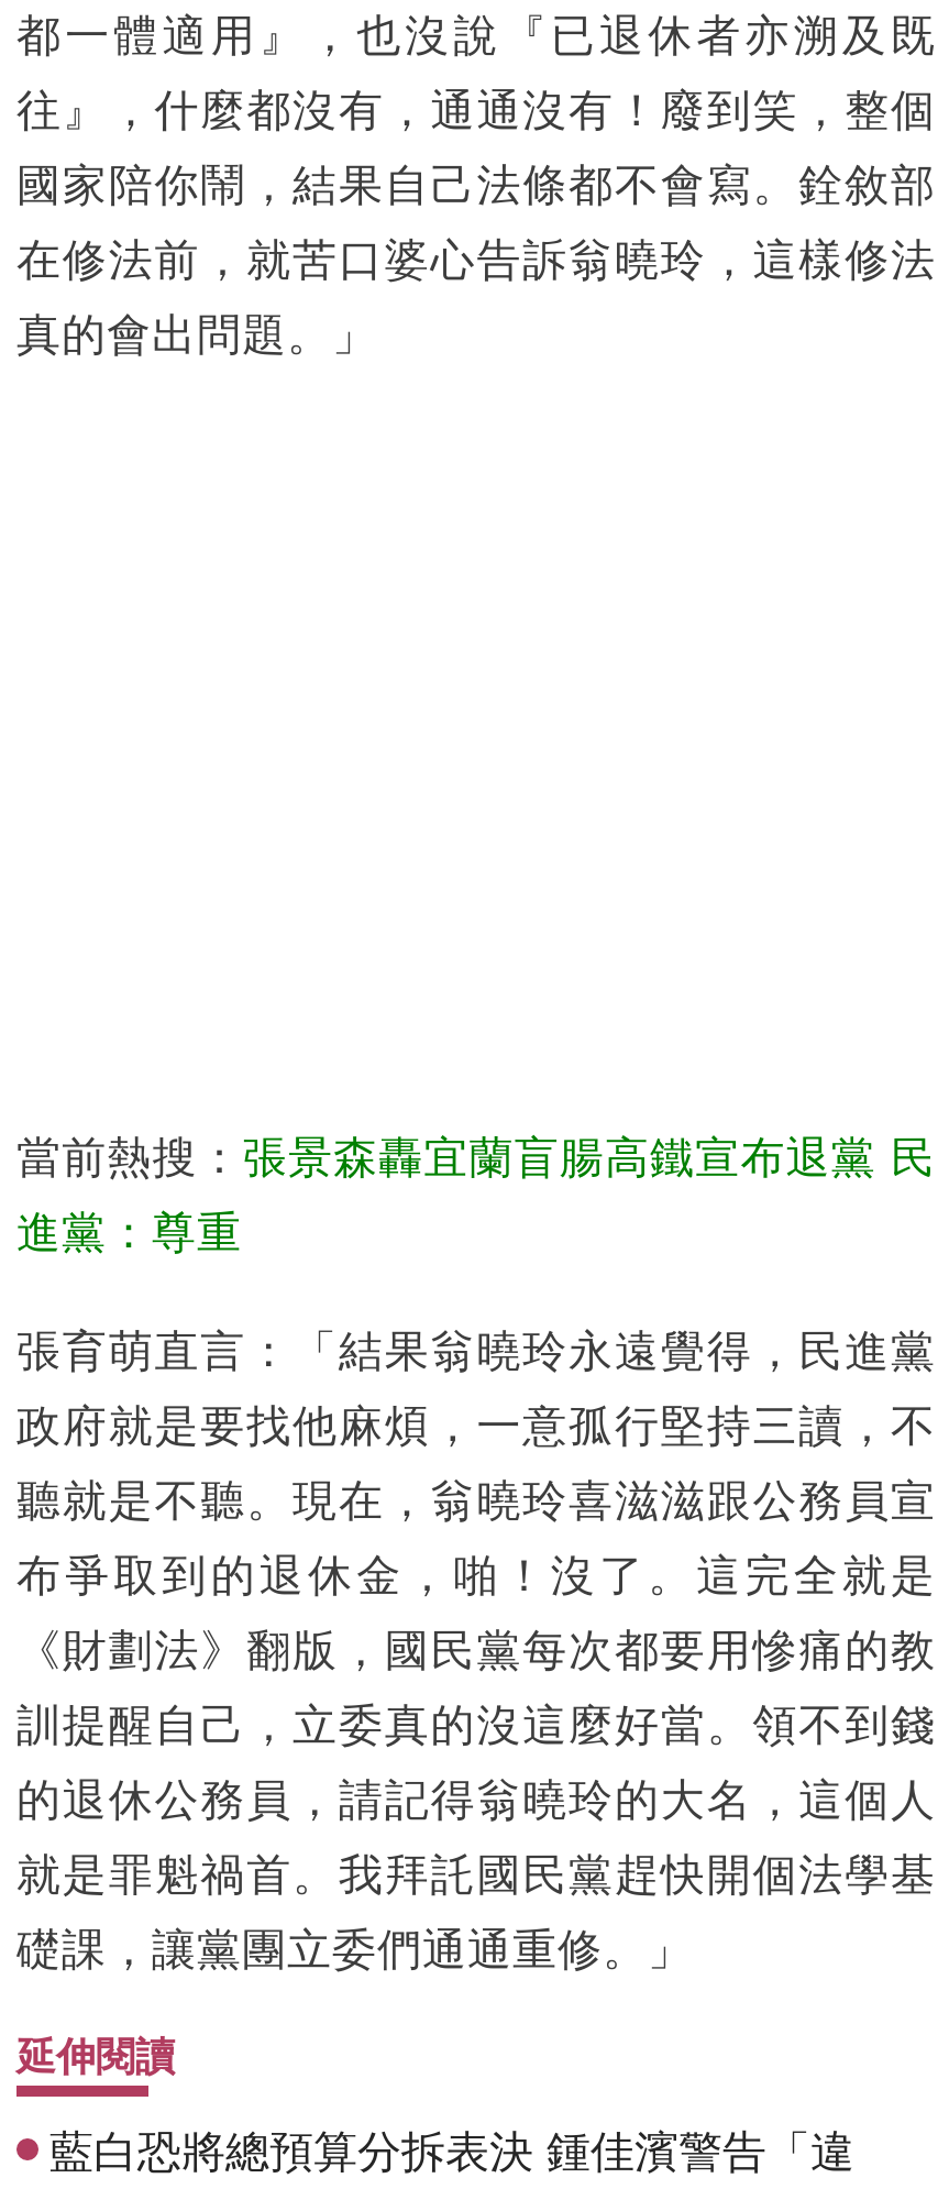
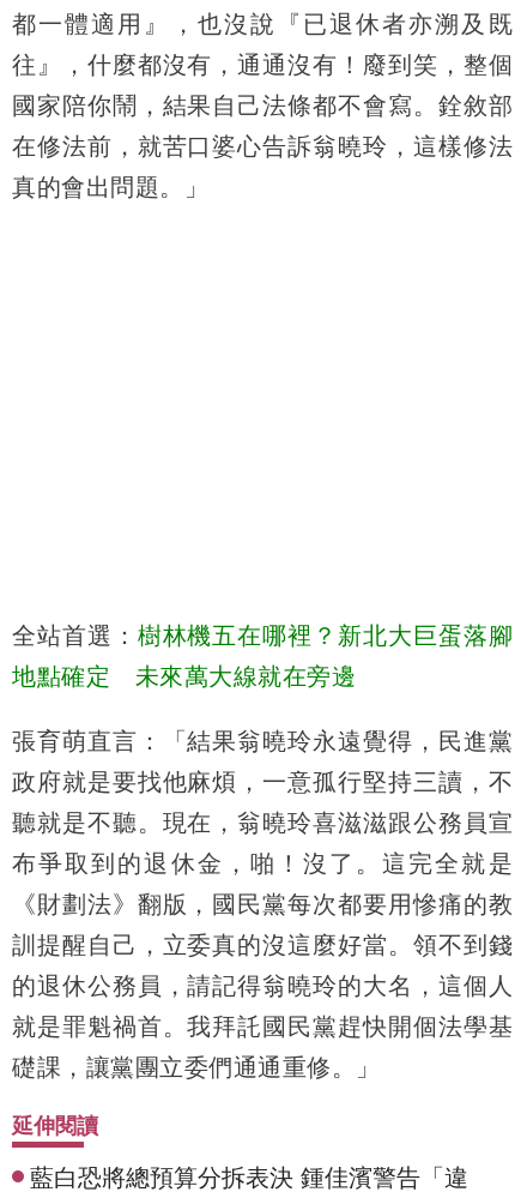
- 當前熱搜：張景森轟宜蘭盲腸高鐵宣布退黨 民
+ 全站首選：樹林機五在哪裡？新北大巨蛋落腳

- 進黨：尊重
+ 地點確定 未來萬大線就在旁邊
